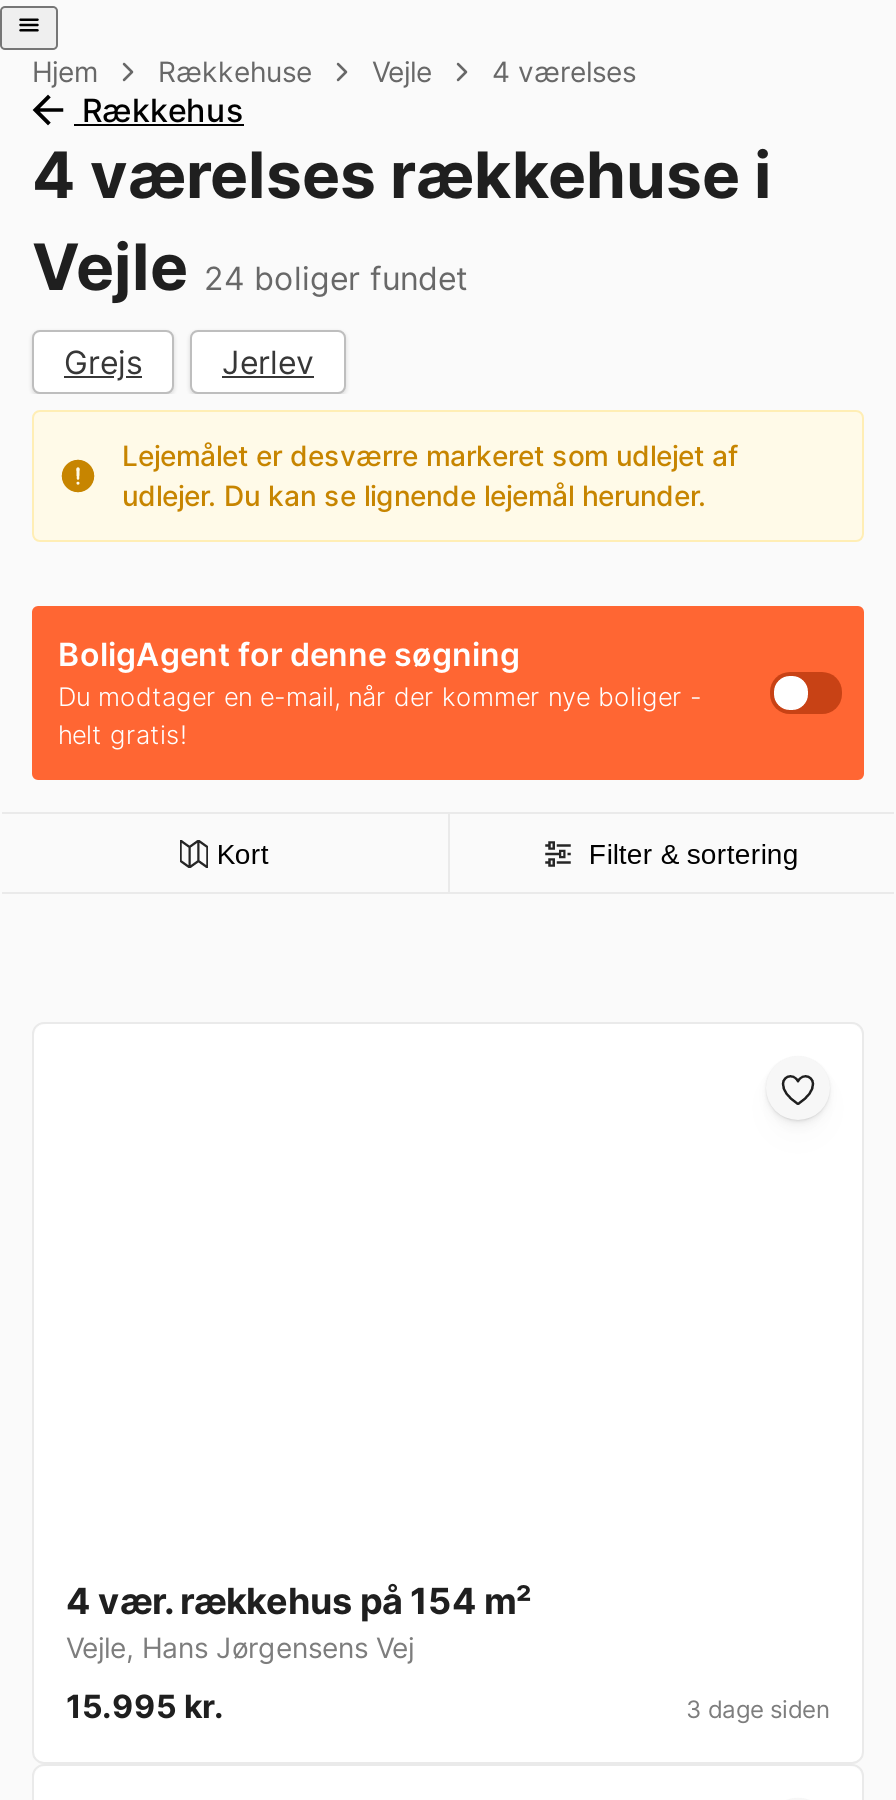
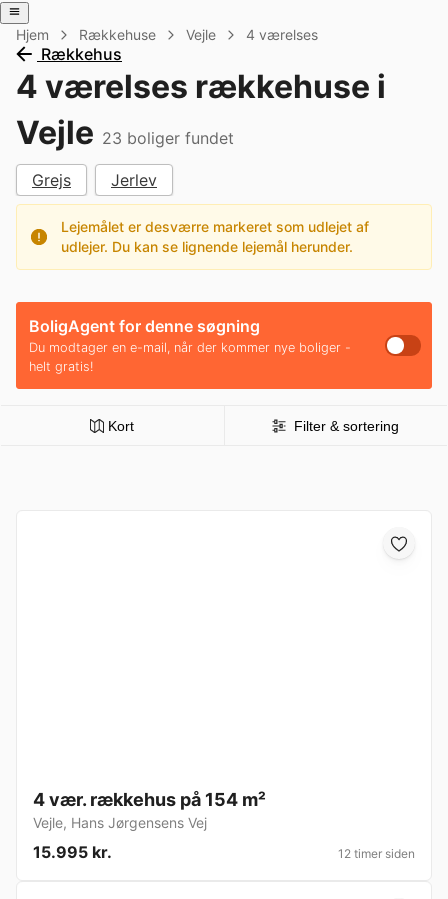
- Vejle 24 boliger fundet
+ Vejle 23 boliger fundet

- 3 dage siden
+ 12 timer siden
